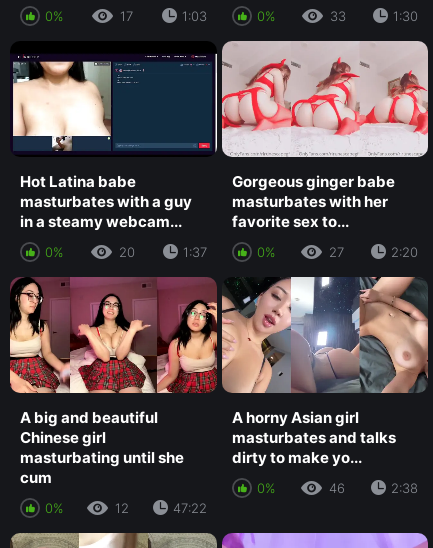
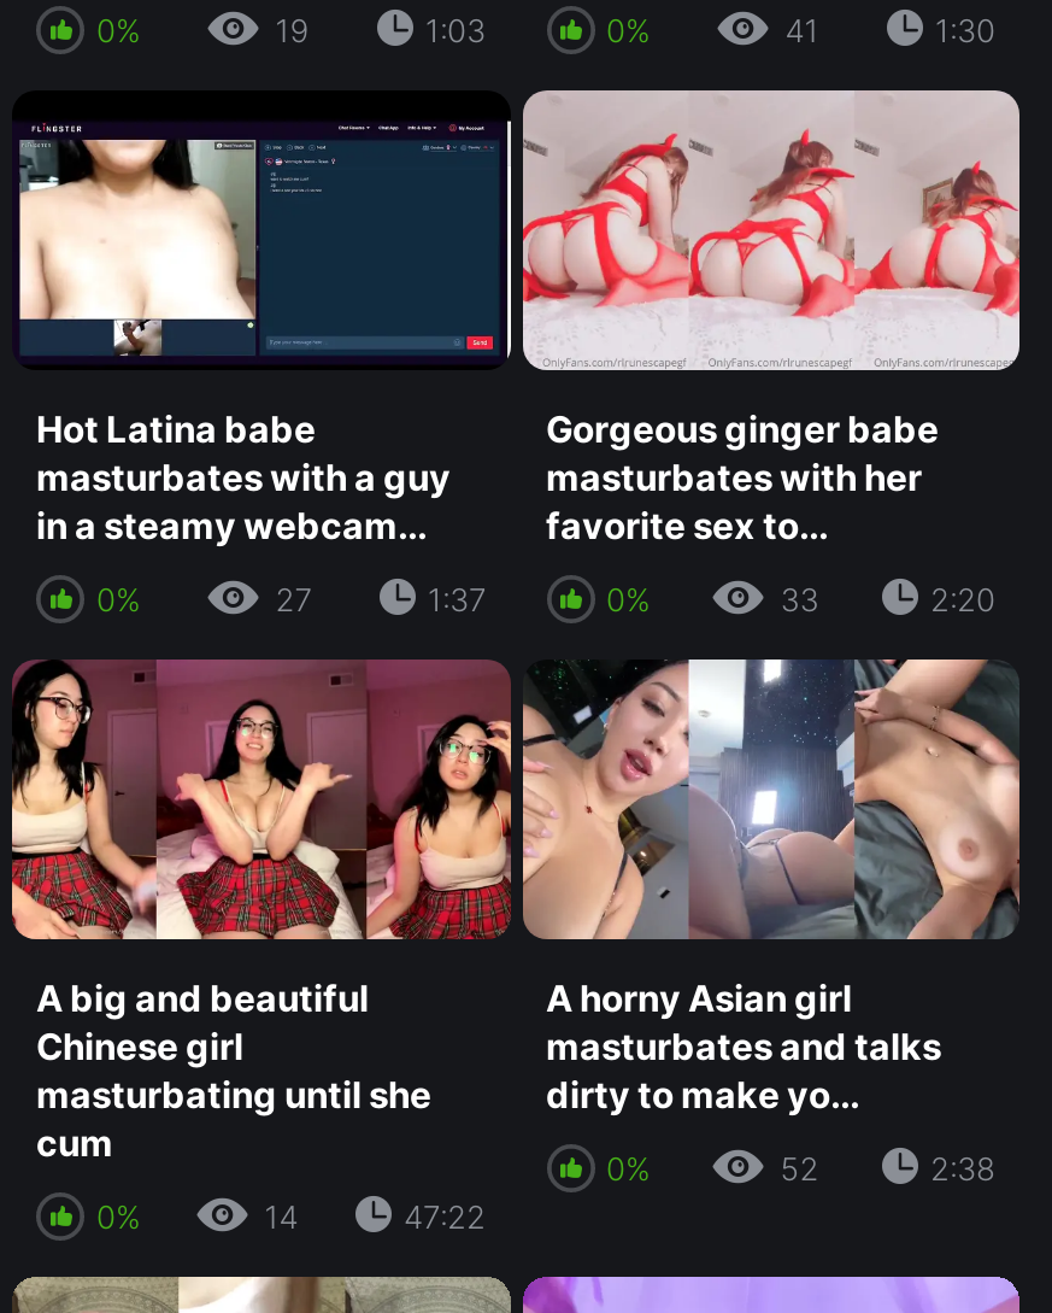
- 17
+ 19

- 33
+ 41

- 20
+ 27

- 27
+ 33

- 46
+ 52

- 12
+ 14
